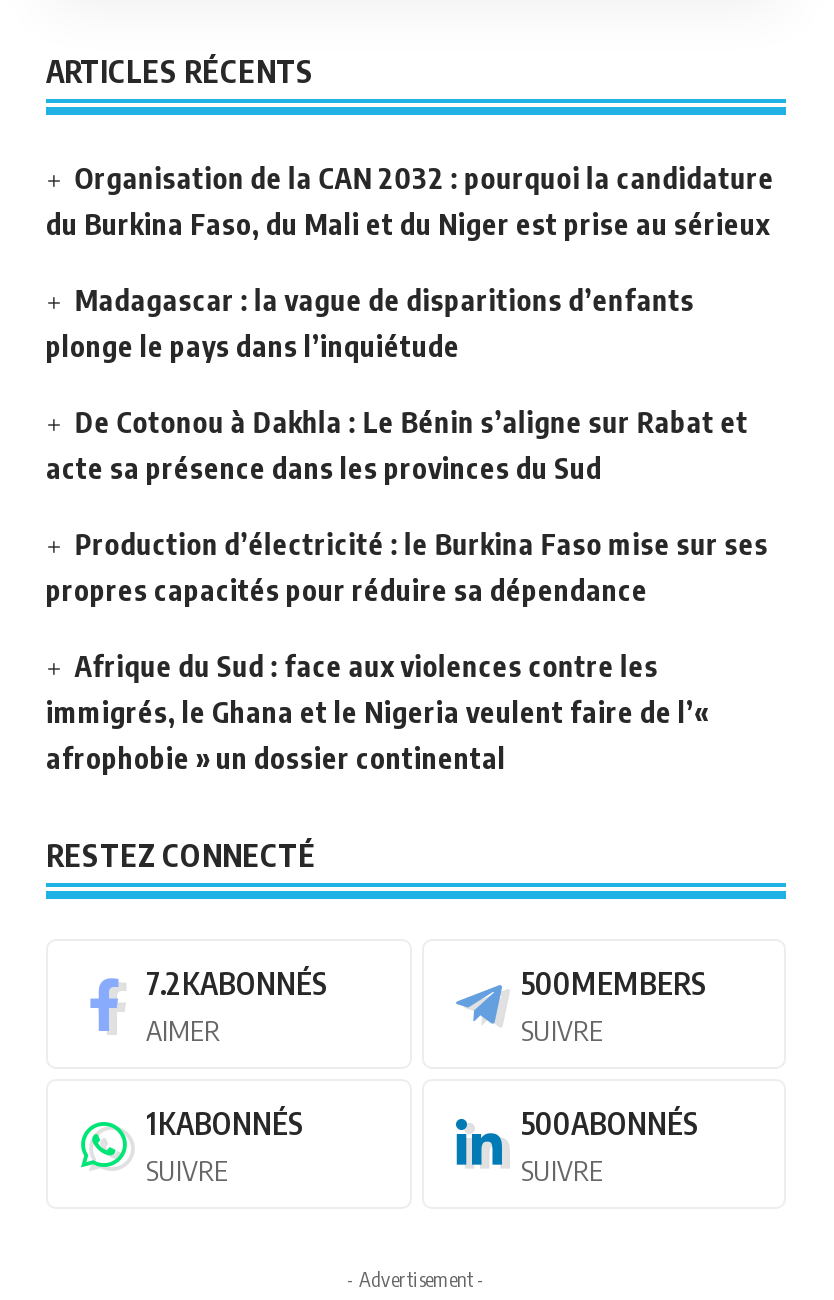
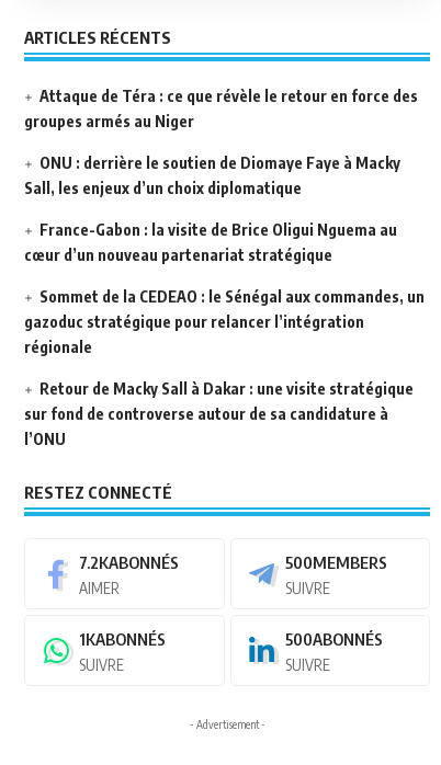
- Organisation de la CAN 2032 : pourquoi la candidature
- du Burkina Faso, du Mali et du Niger est prise au sérieux
+ Attaque de Téra : ce que révèle le retour en force des
+ groupes armés au Niger

- Madagascar : la vague de disparitions d’enfants
- plonge le pays dans l’inquiétude
+ ONU : derrière le soutien de Diomaye Faye à Macky
+ Sall, les enjeux d’un choix diplomatique

- De Cotonou à Dakhla : Le Bénin s’aligne sur Rabat et
- acte sa présence dans les provinces du Sud
+ France-Gabon : la visite de Brice Oligui Nguema au
+ cœur d’un nouveau partenariat stratégique

- Production d’électricité : le Burkina Faso mise sur ses
- propres capacités pour réduire sa dépendance
+ Sommet de la CEDEAO : le Sénégal aux commandes, un
+ gazoduc stratégique pour relancer l’intégration
+ régionale

- Afrique du Sud : face aux violences contre les
- immigrés, le Ghana et le Nigeria veulent faire de l’«
- afrophobie » un dossier continental
+ Retour de Macky Sall à Dakar : une visite stratégique
+ sur fond de controverse autour de sa candidature à
+ l’ONU
